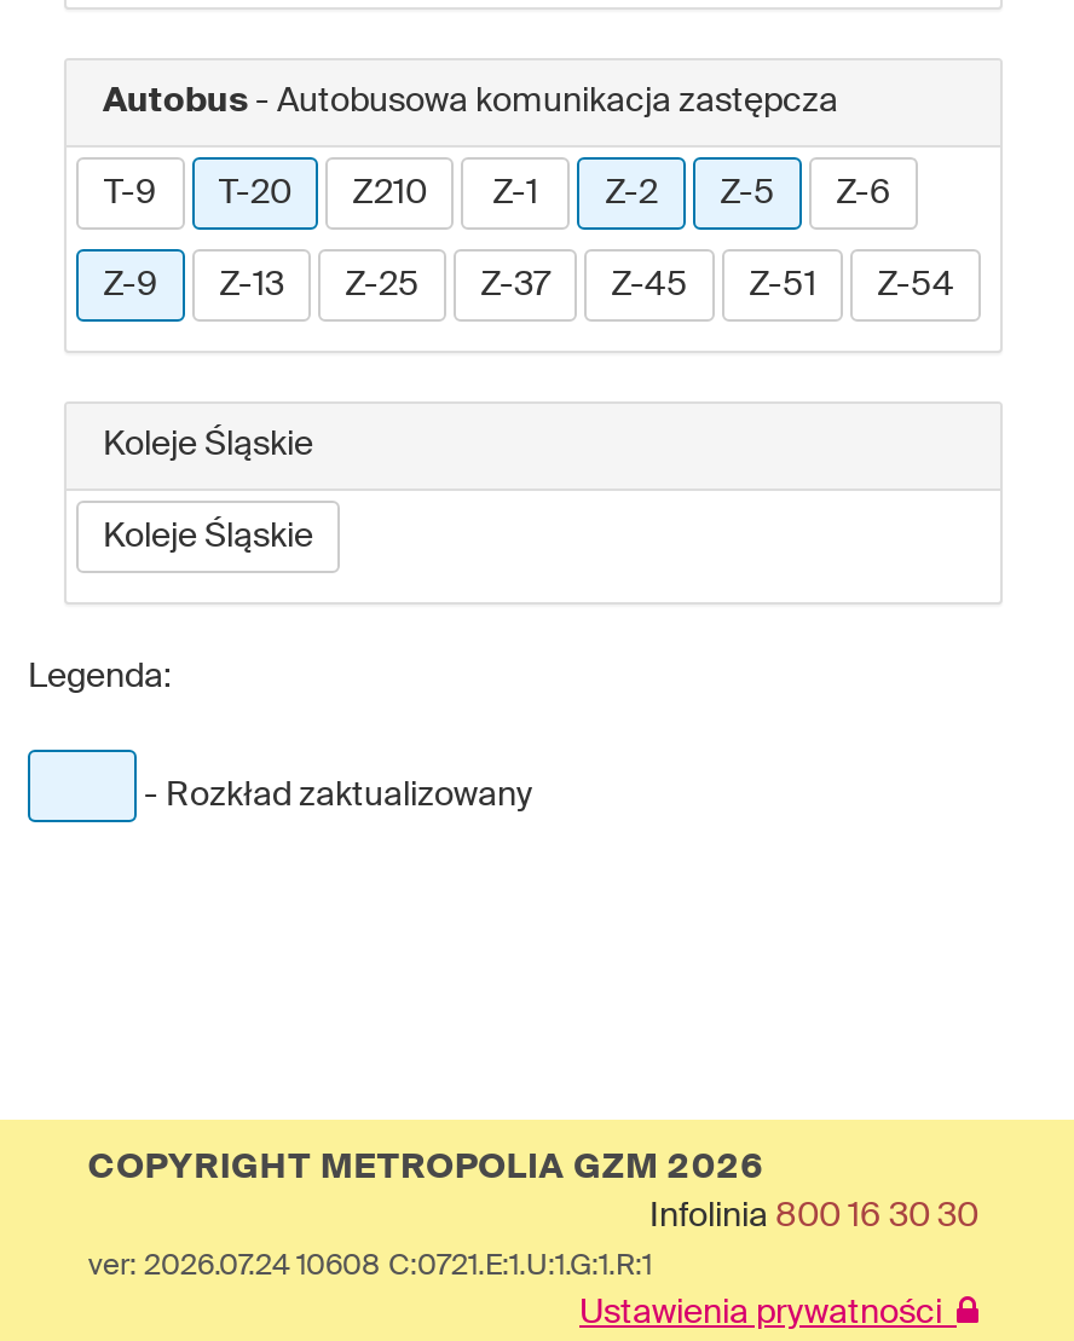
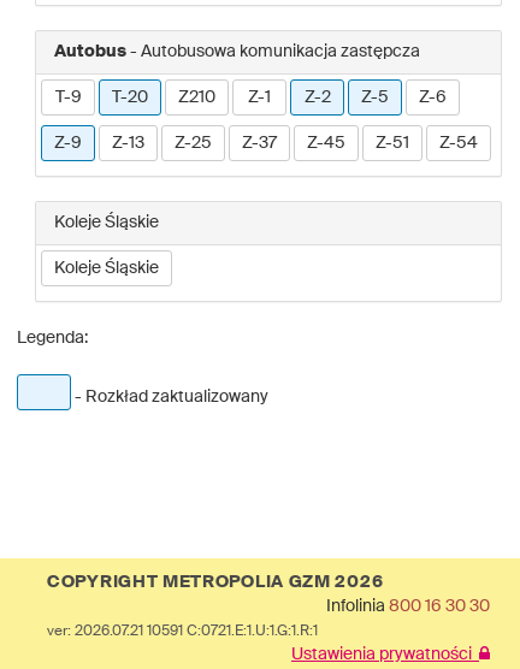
- ver: 2026.07.24 10608 C:0721.E:1.U:1.G:1.R:1
+ ver: 2026.07.21 10591 C:0721.E:1.U:1.G:1.R:1
